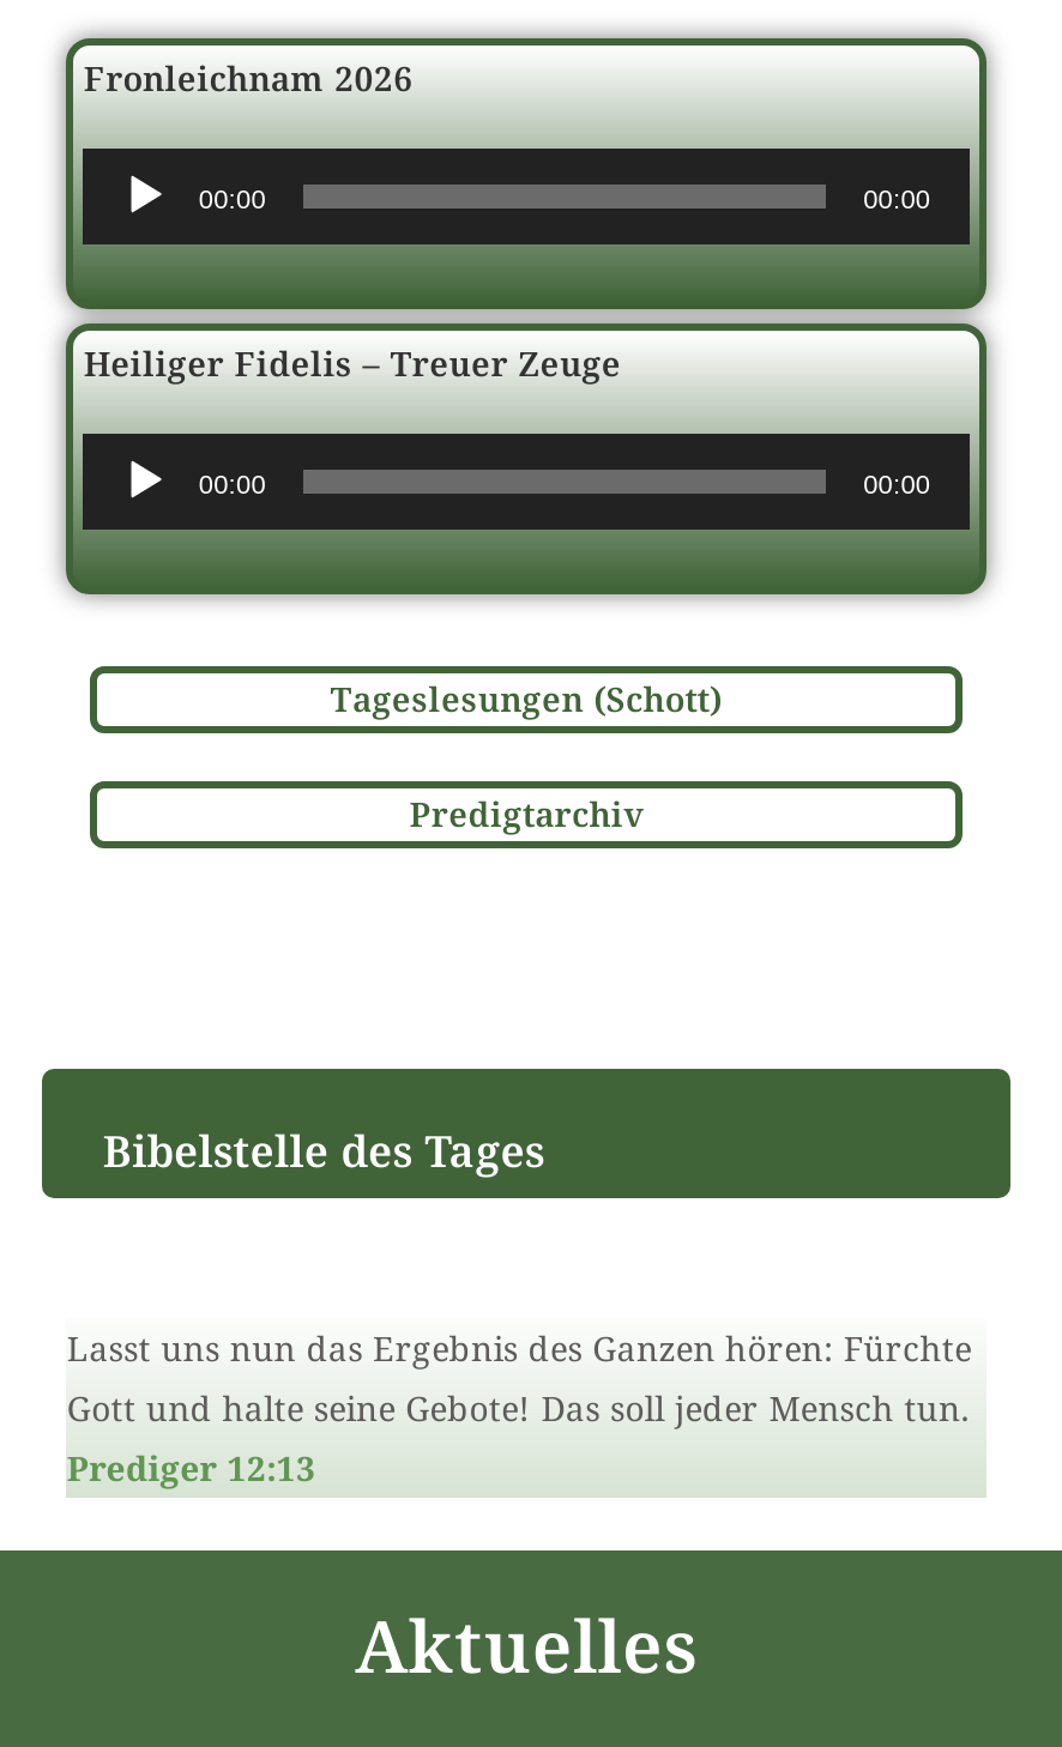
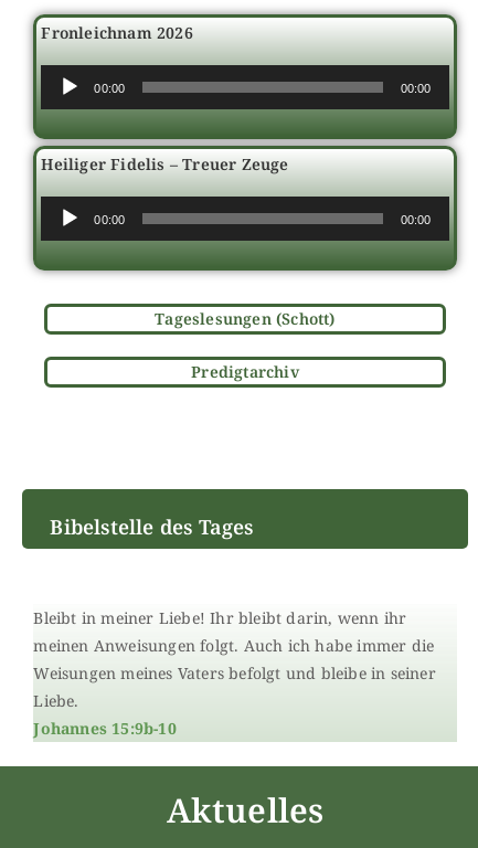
- Lasst uns nun das Ergebnis des Ganzen hören: Fürchte
- Gott und halte seine Gebote! Das soll jeder Mensch tun.
- Prediger 12:13
+ Bleibt in meiner Liebe! Ihr bleibt darin, wenn ihr
+ meinen Anweisungen folgt. Auch ich habe immer die
+ Weisungen meines Vaters befolgt und bleibe in seiner
+ Liebe.
+ Johannes 15:9b-10
